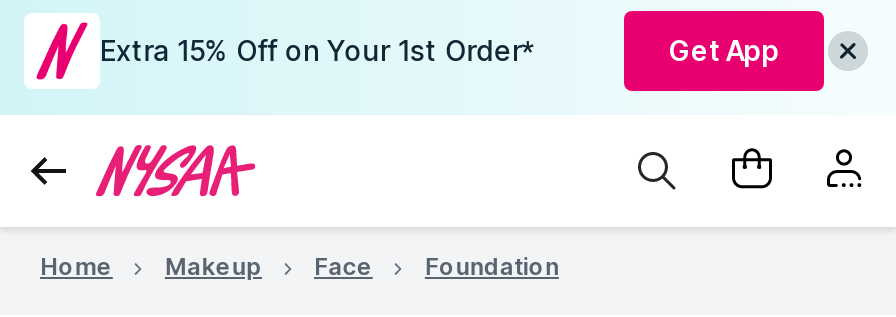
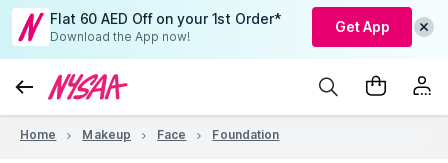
- Extra 15% Off on Your 1st Order*
+ Flat 60 AED Off on your 1st Order*
+ Download the App now!
